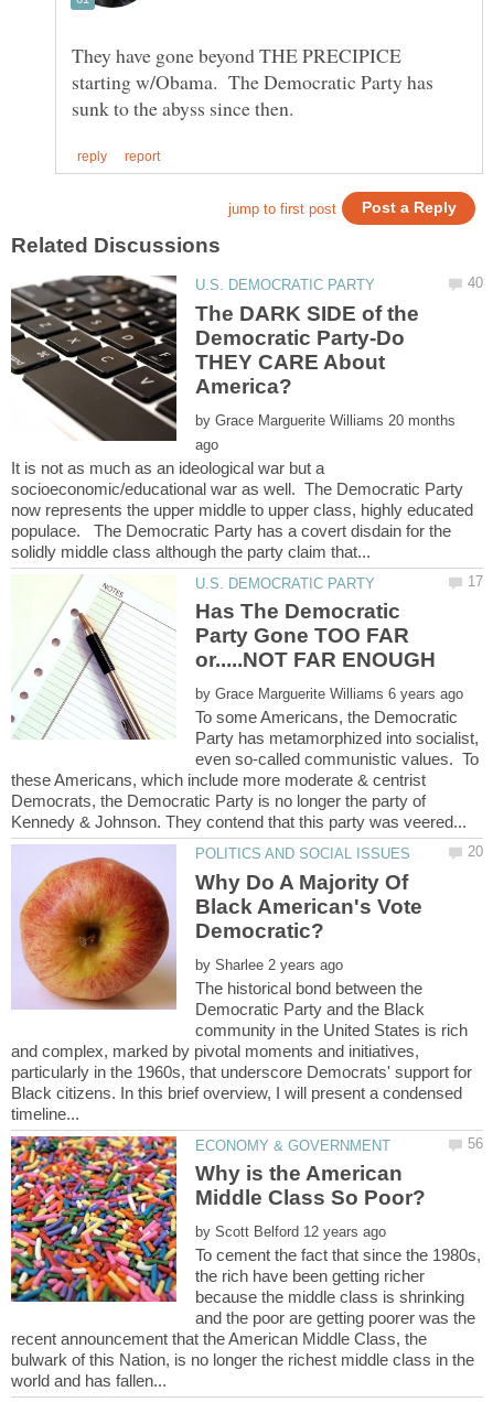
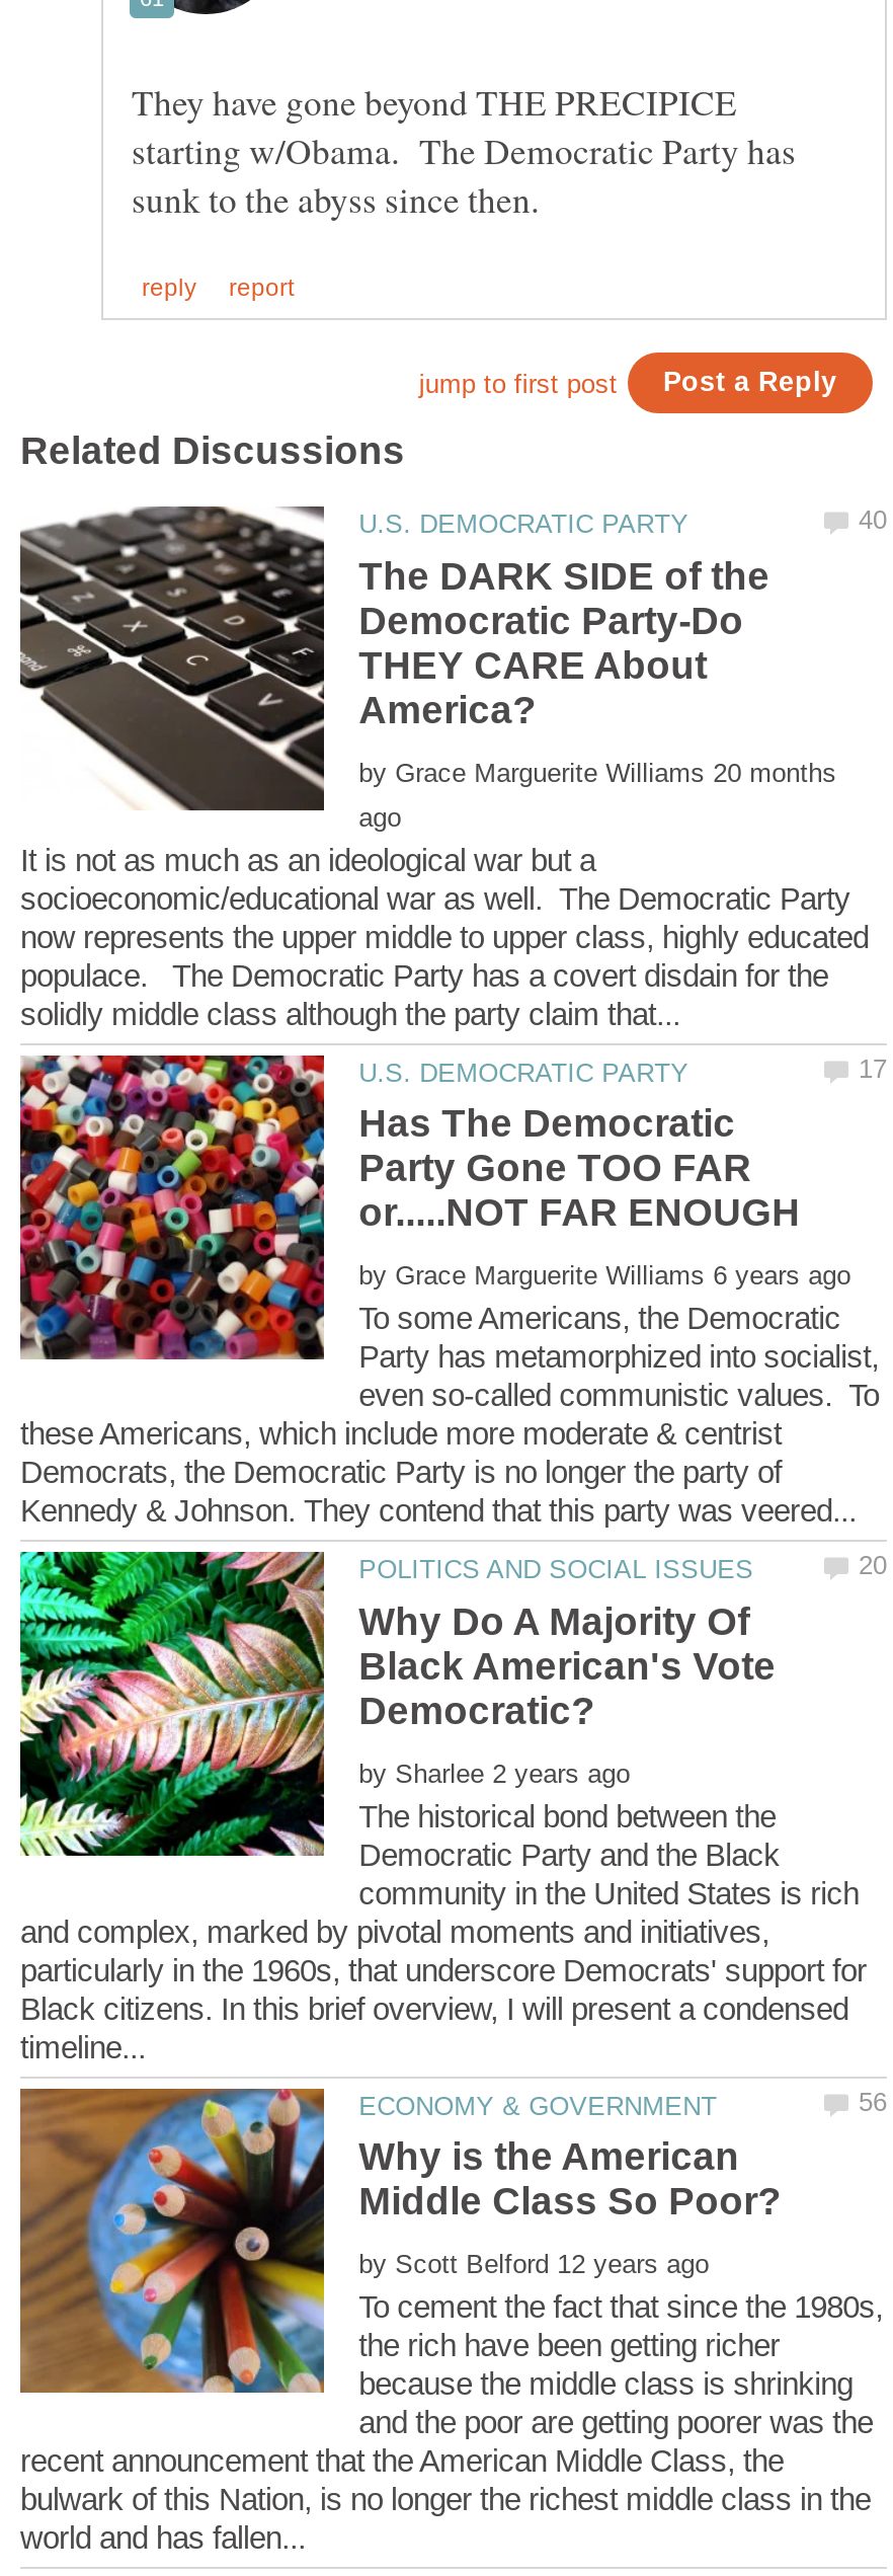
- [image]
+ [image]

- [image]
+ [image]

- [image]
+ [image]
